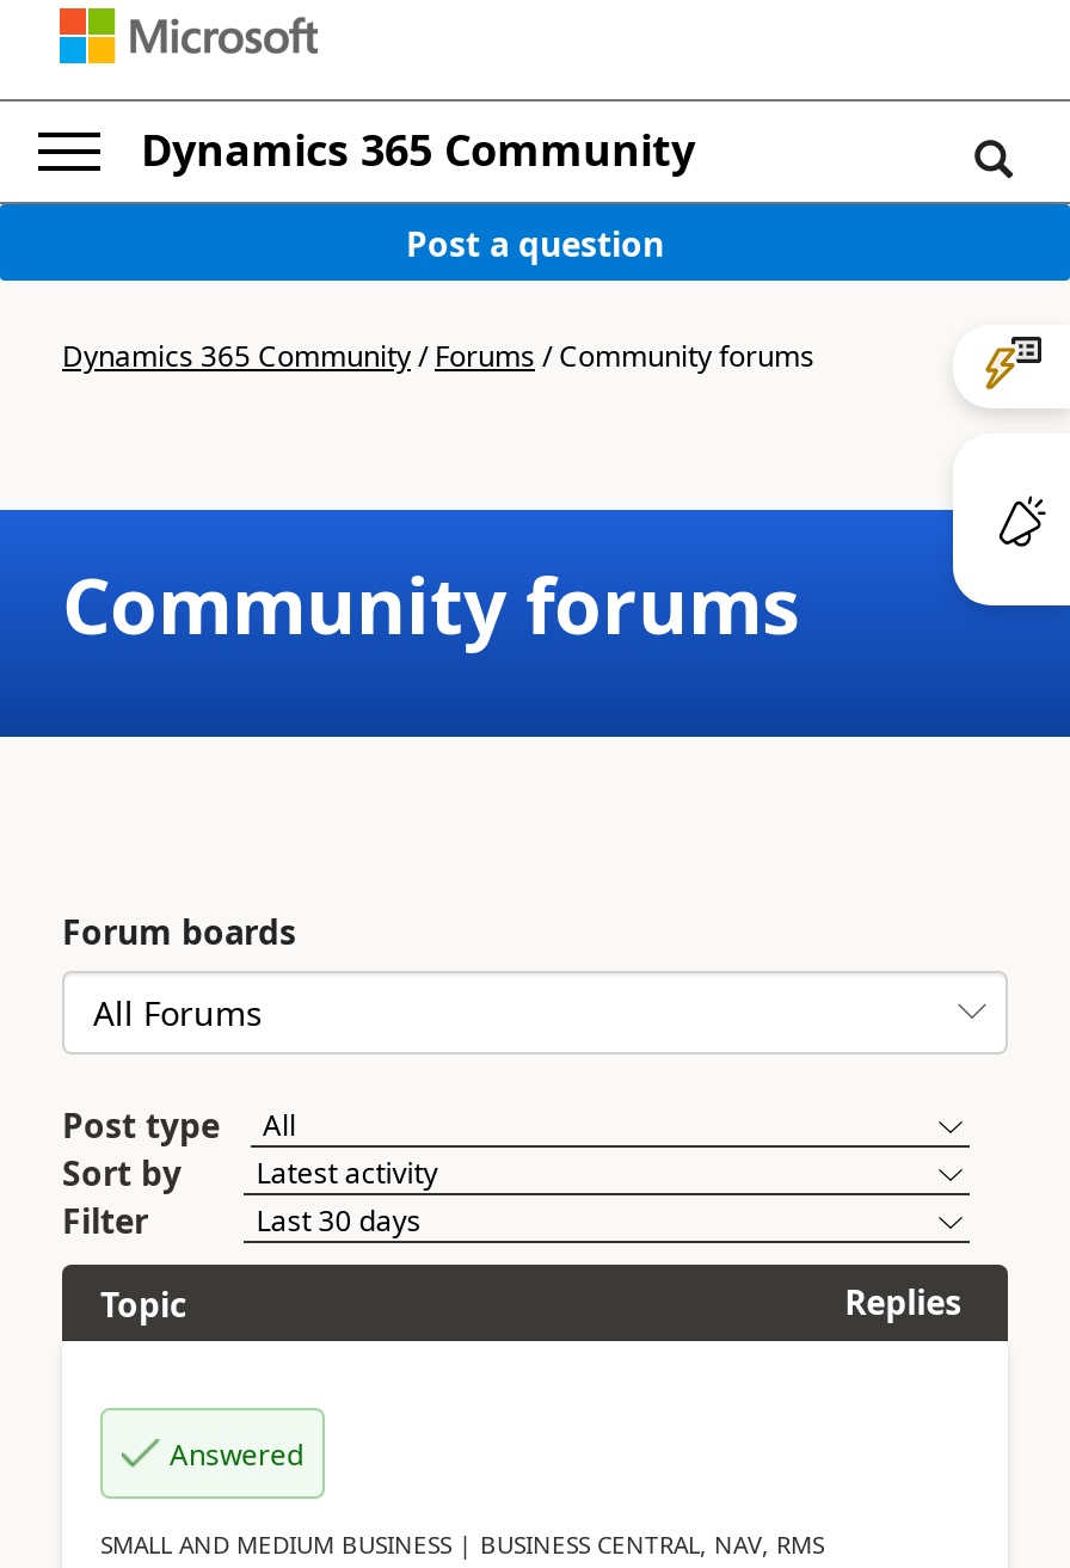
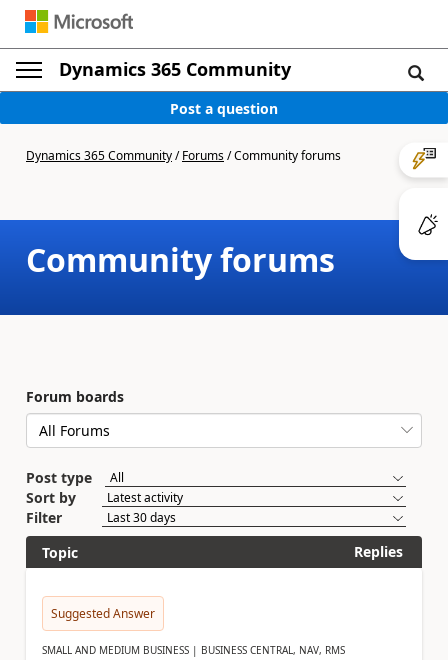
- Answered
+ Suggested Answer
